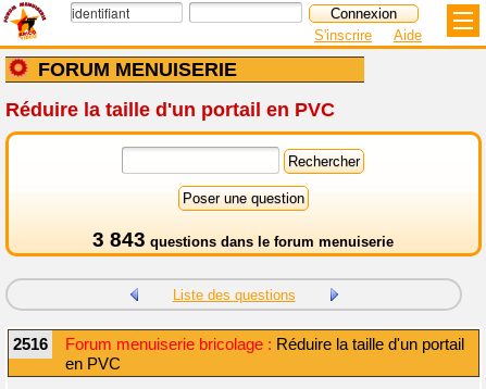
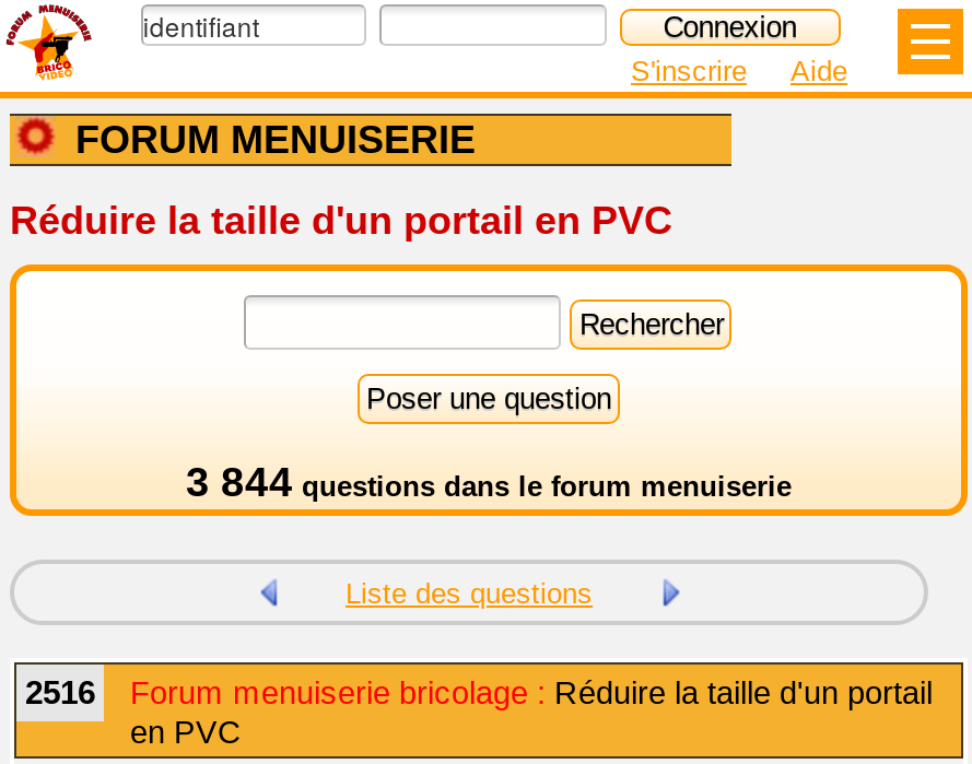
- 3 843 questions dans le forum menuiserie
+ 3 844 questions dans le forum menuiserie
